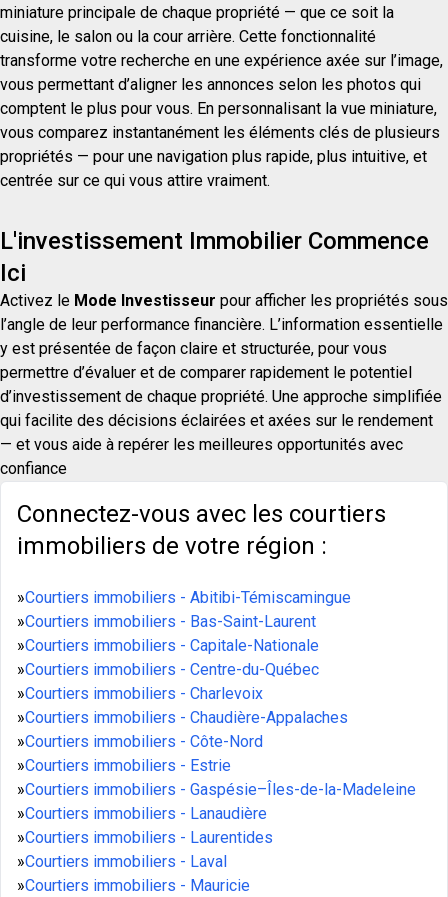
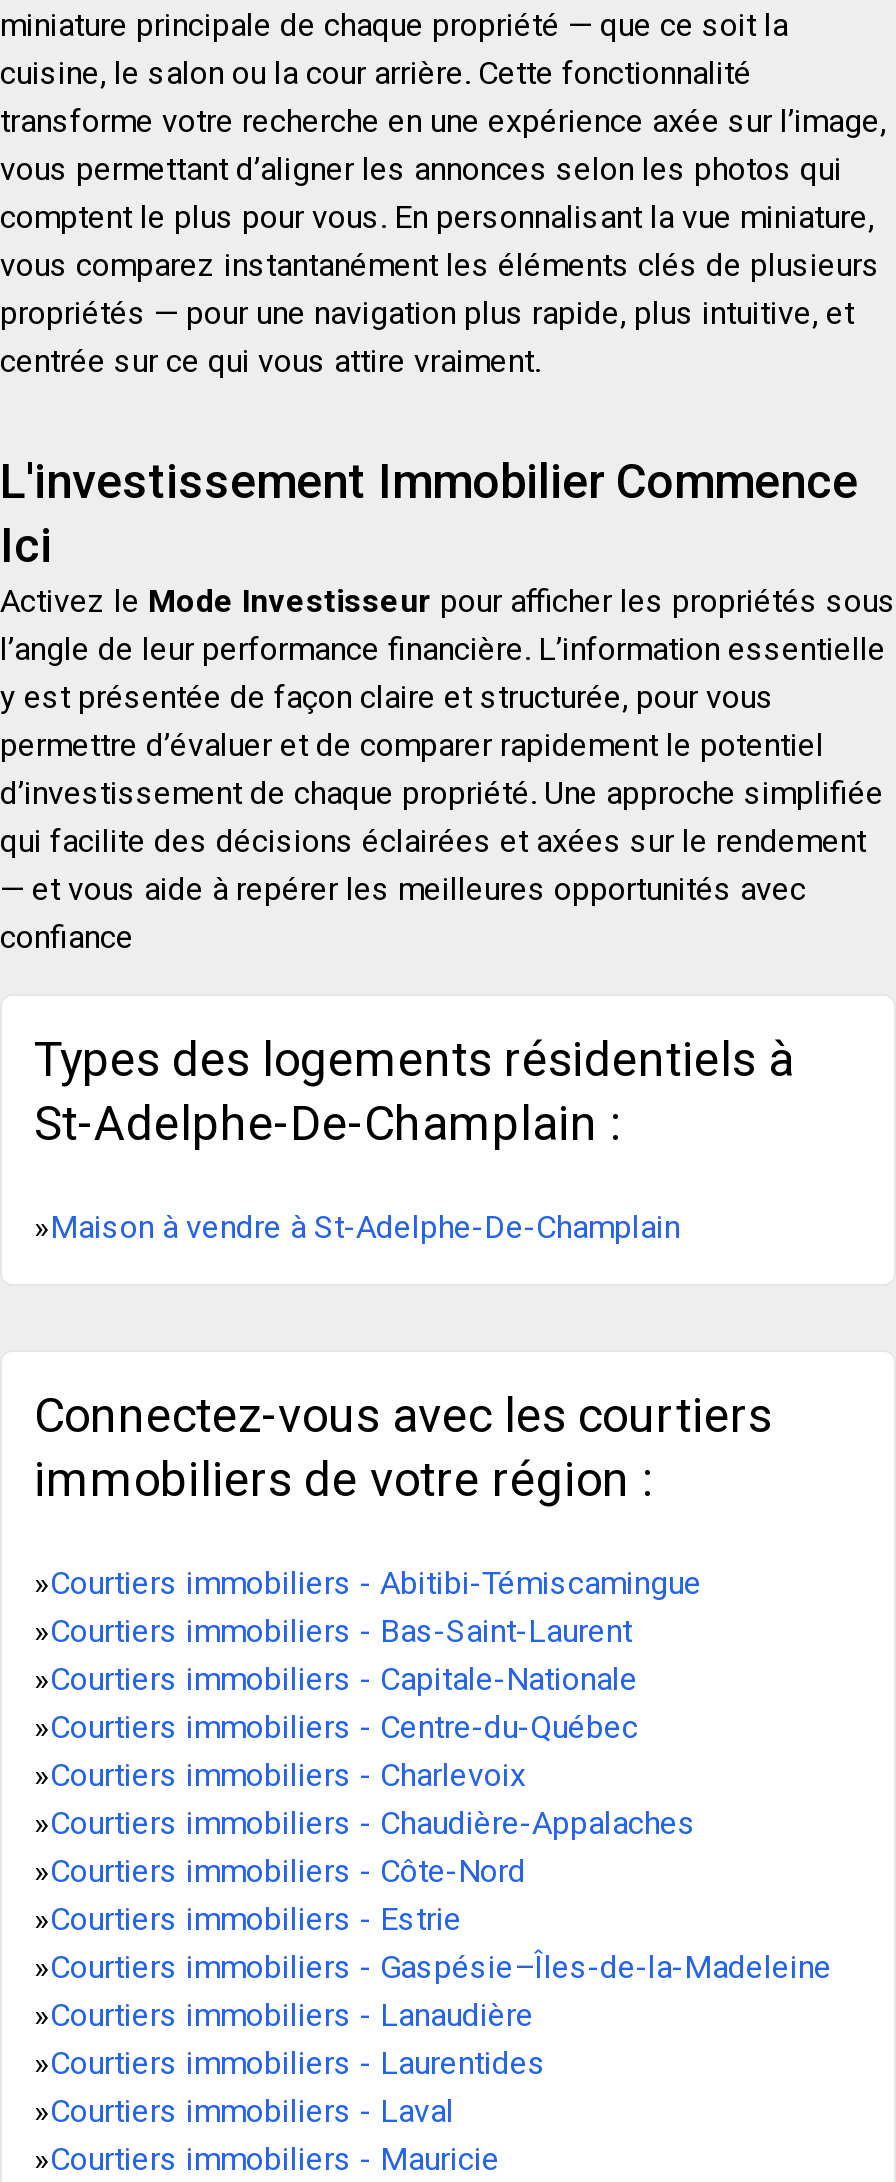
+ Types des logements résidentiels à
+ St-Adelphe-De-Champlain :
+ »Maison à vendre à St-Adelphe-De-Champlain
